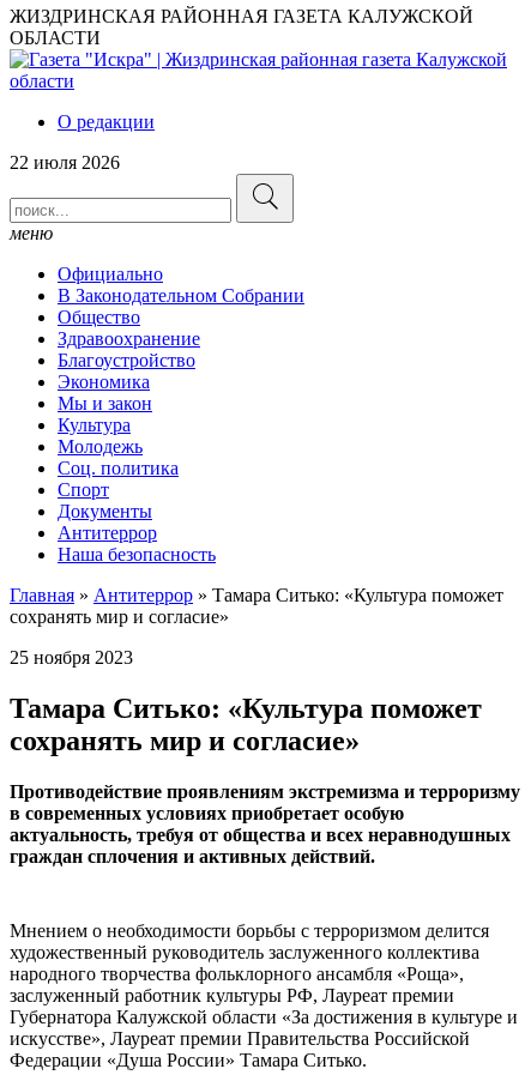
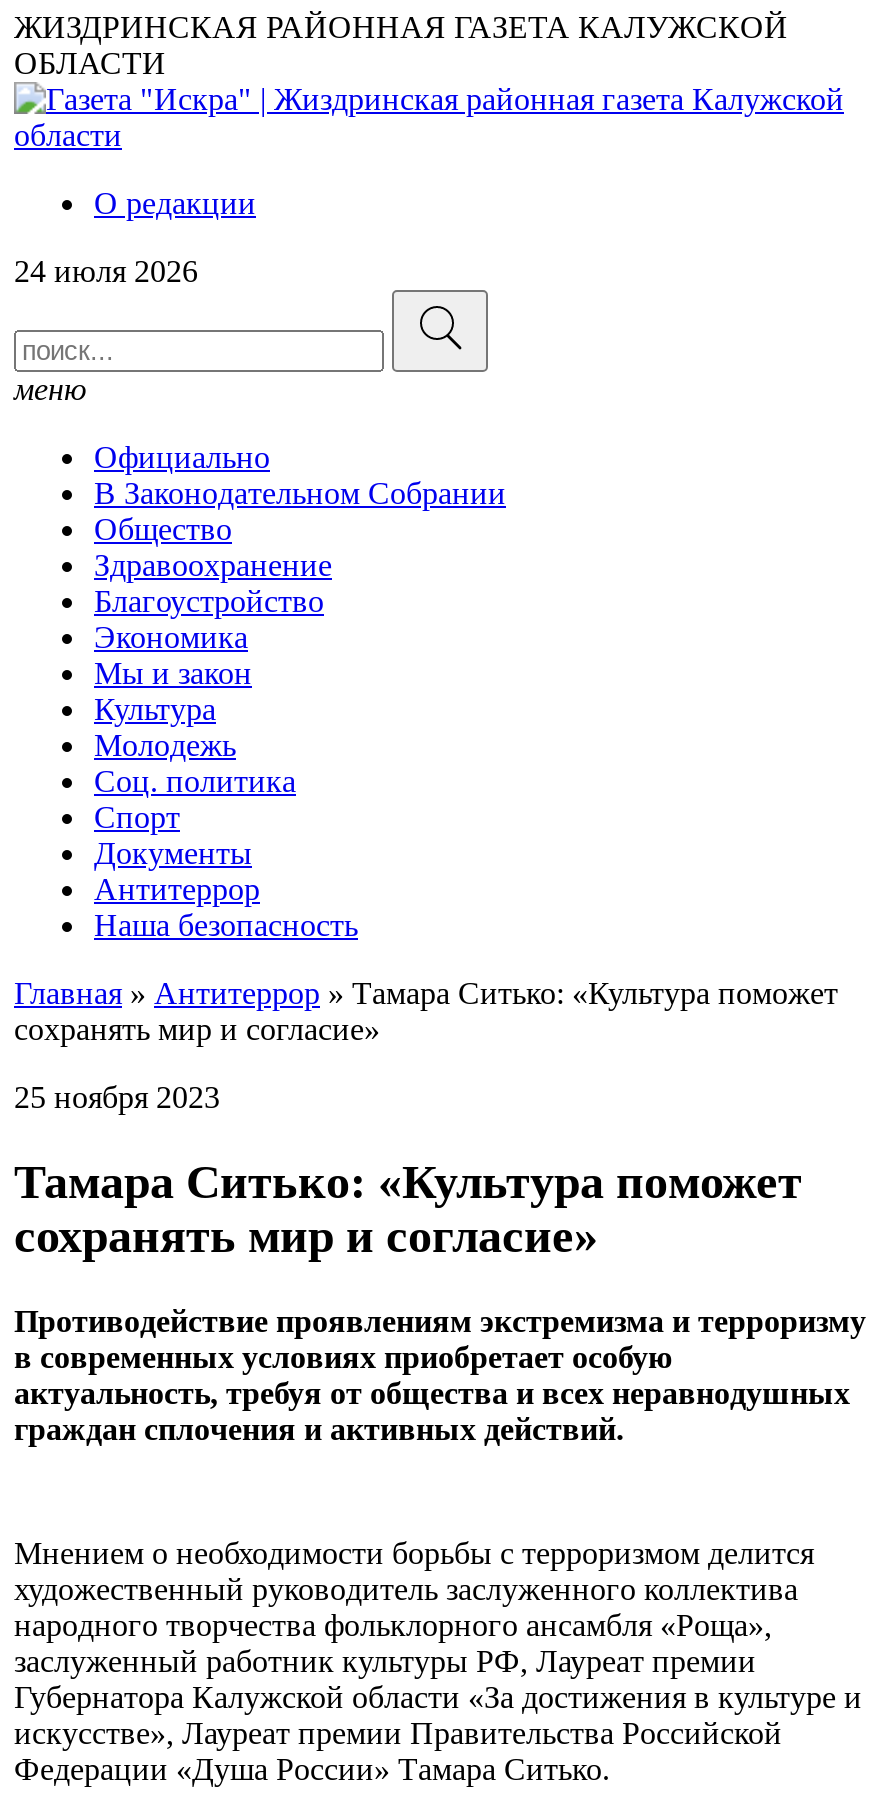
- 22 июля 2026
+ 24 июля 2026
